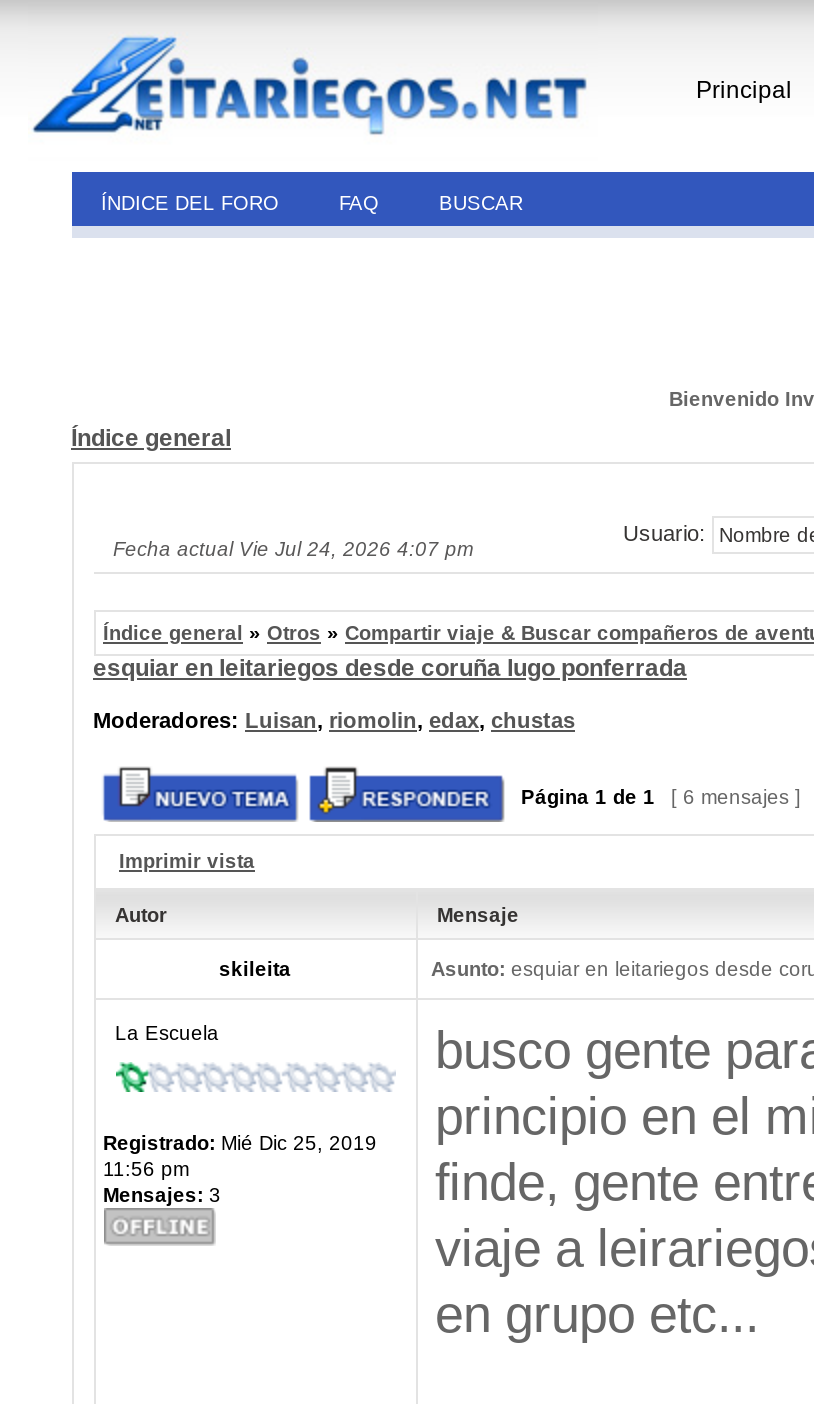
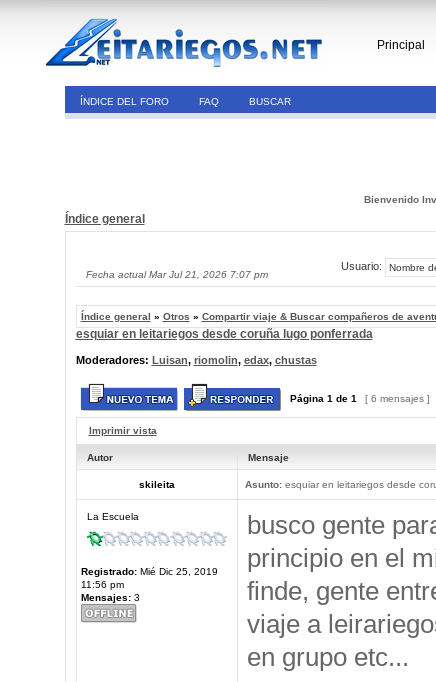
- Fecha actual Vie Jul 24, 2026 4:07 pm
+ Fecha actual Mar Jul 21, 2026 7:07 pm
